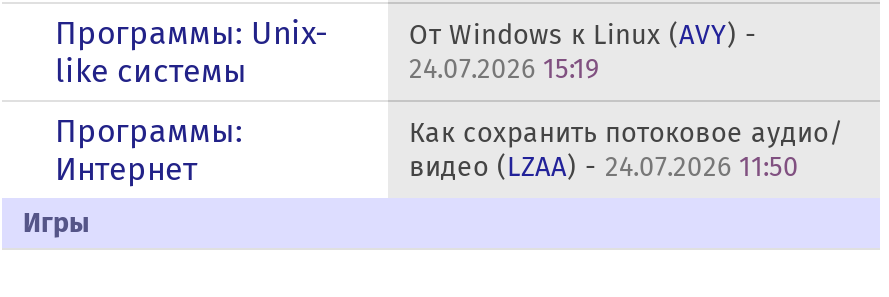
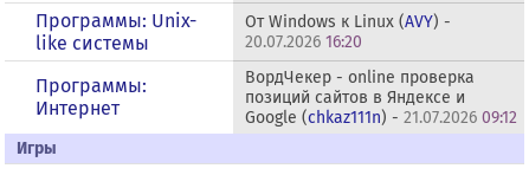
- 24.07.2026 15:19
+ 20.07.2026 16:20

- Как сохранить потоковое аудио/
- видео (LZAA) - 24.07.2026 11:50
+ ВордЧекер - online проверка
+ позиций сайтов в Яндексе и
+ Google (chkaz111n) - 21.07.2026 09:12
